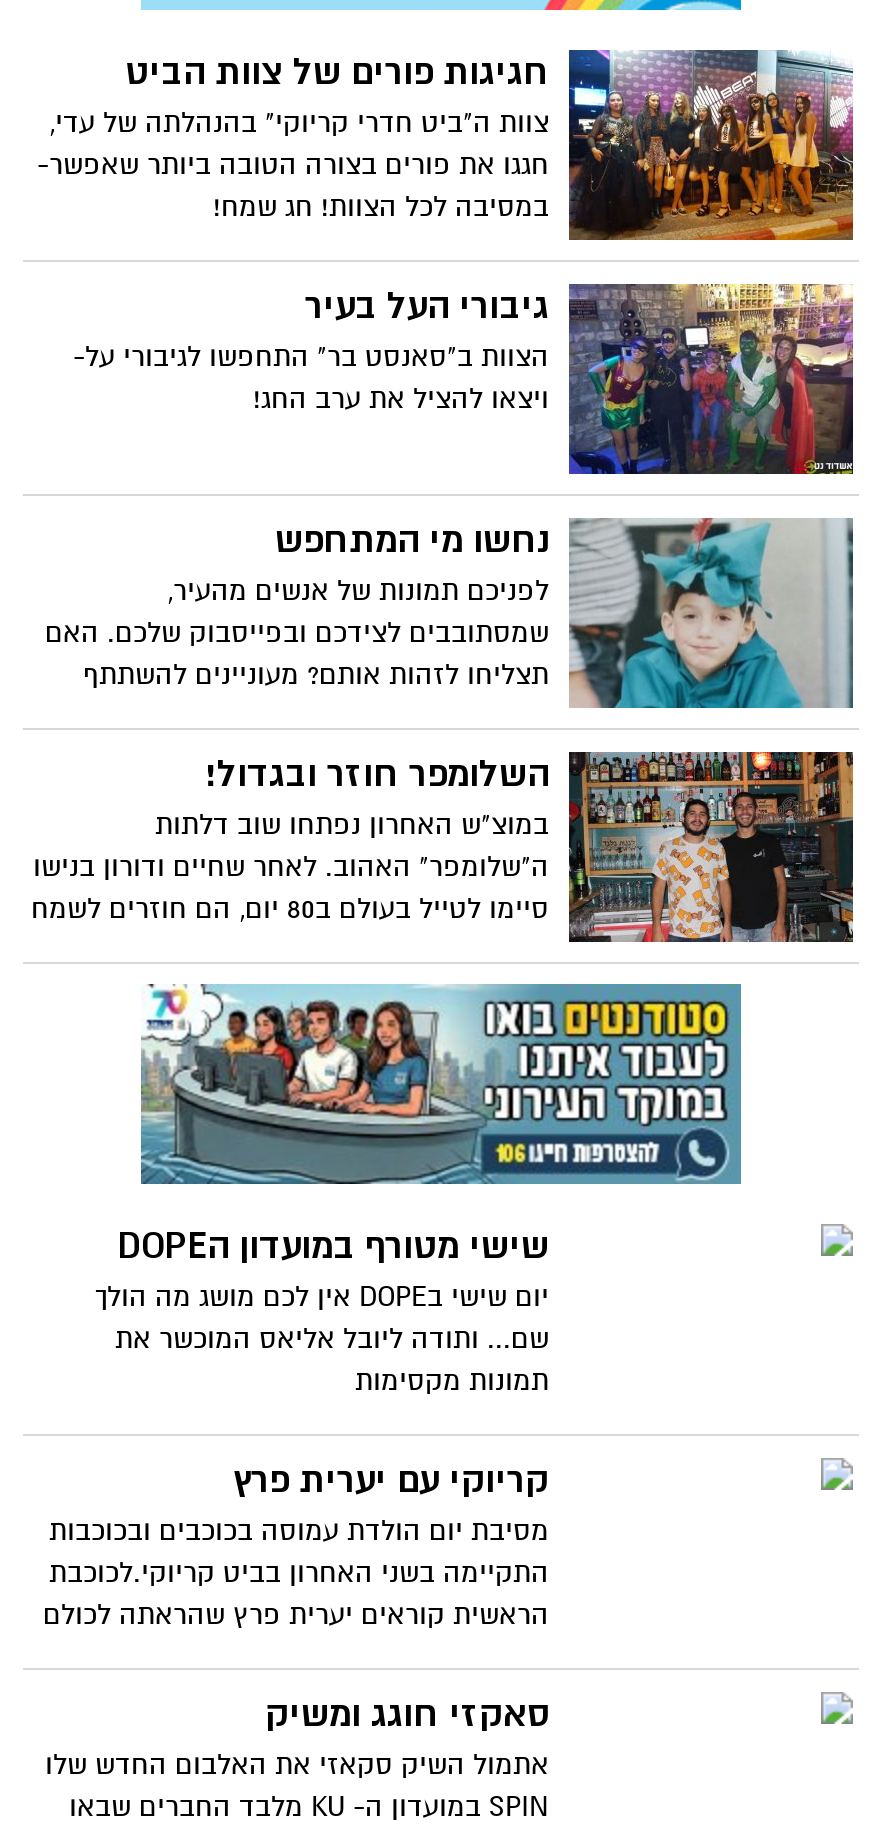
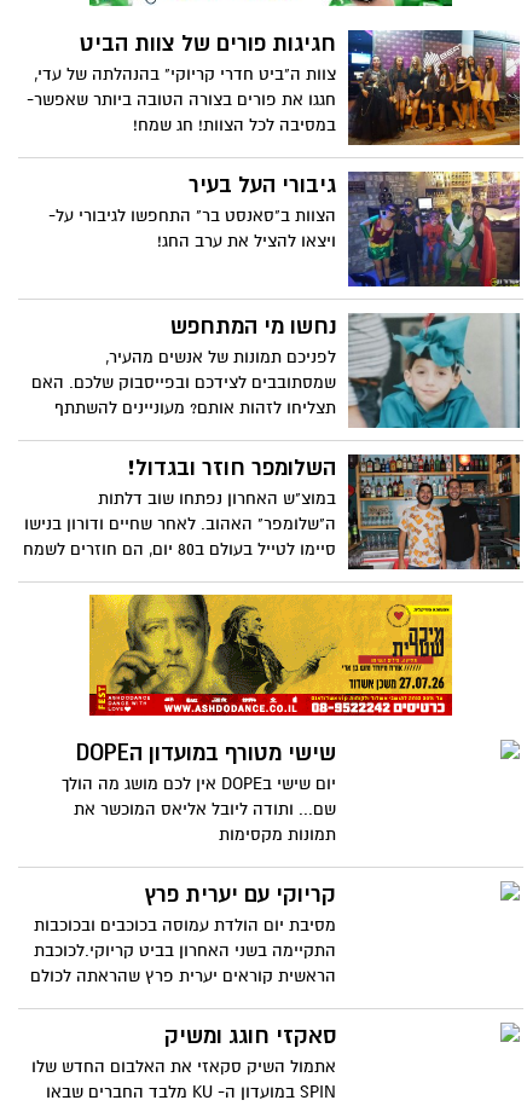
- [image]
+ [image]
